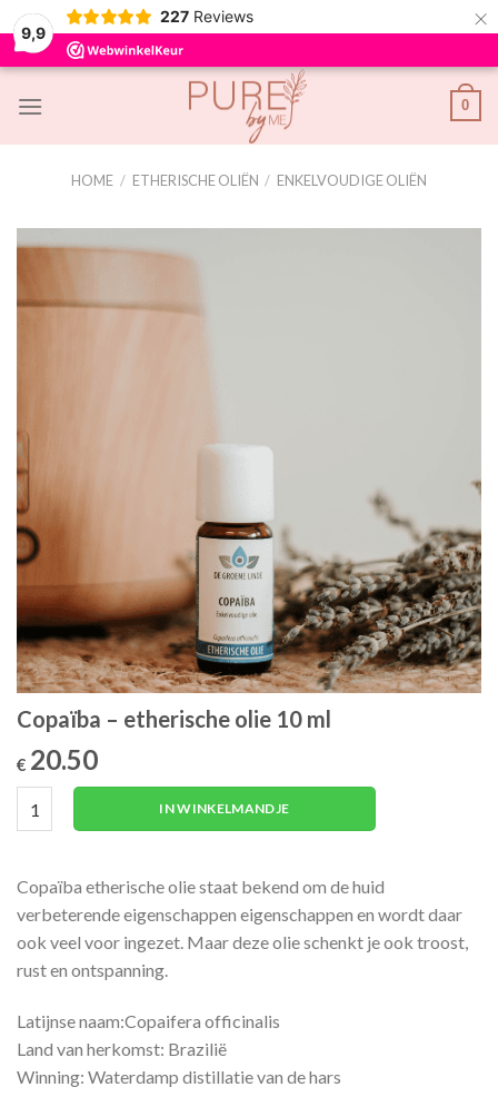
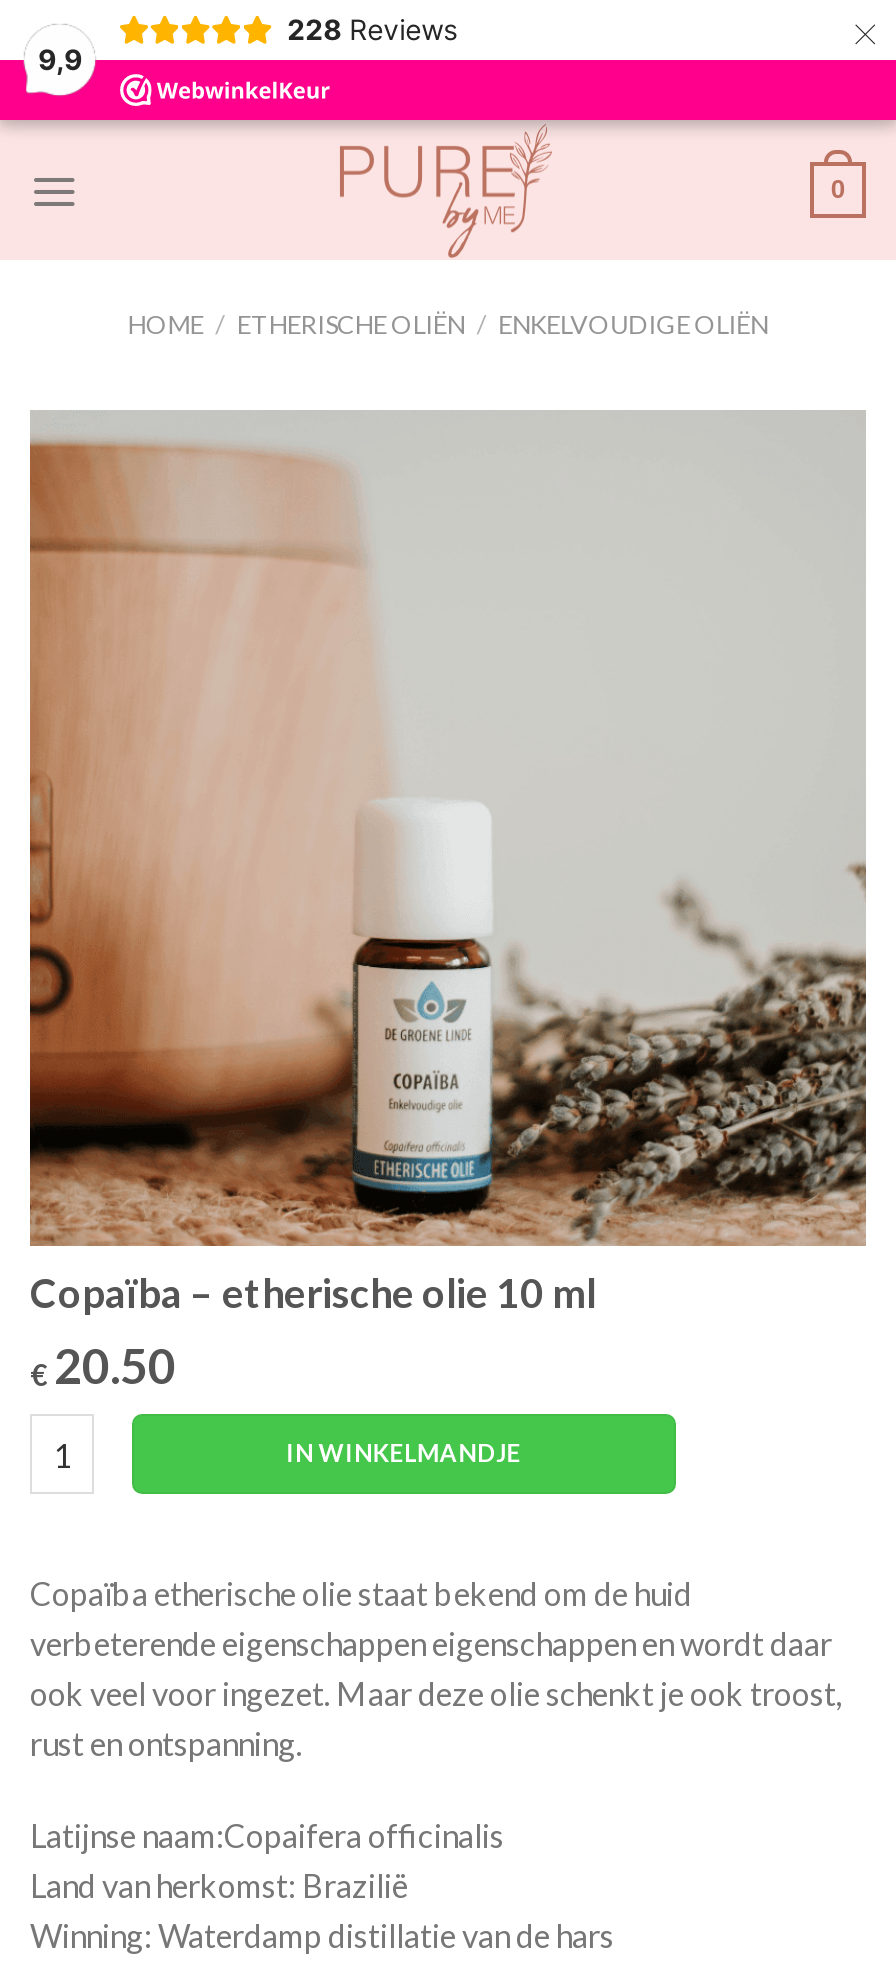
- 227 Reviews
+ 228 Reviews
